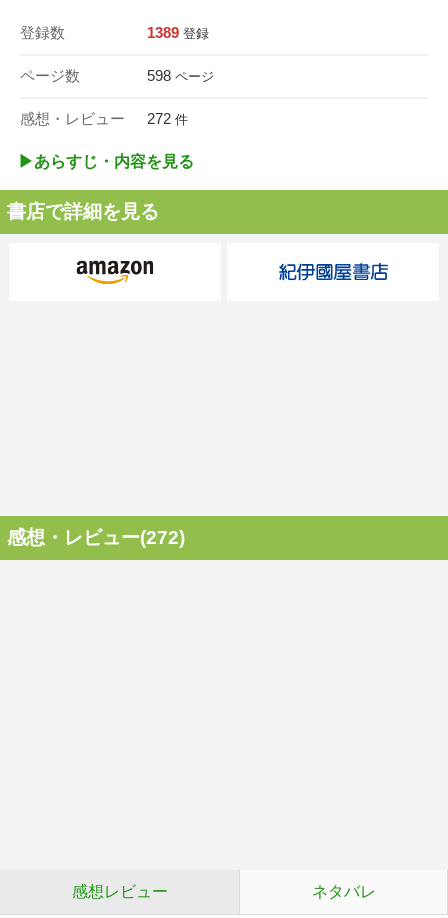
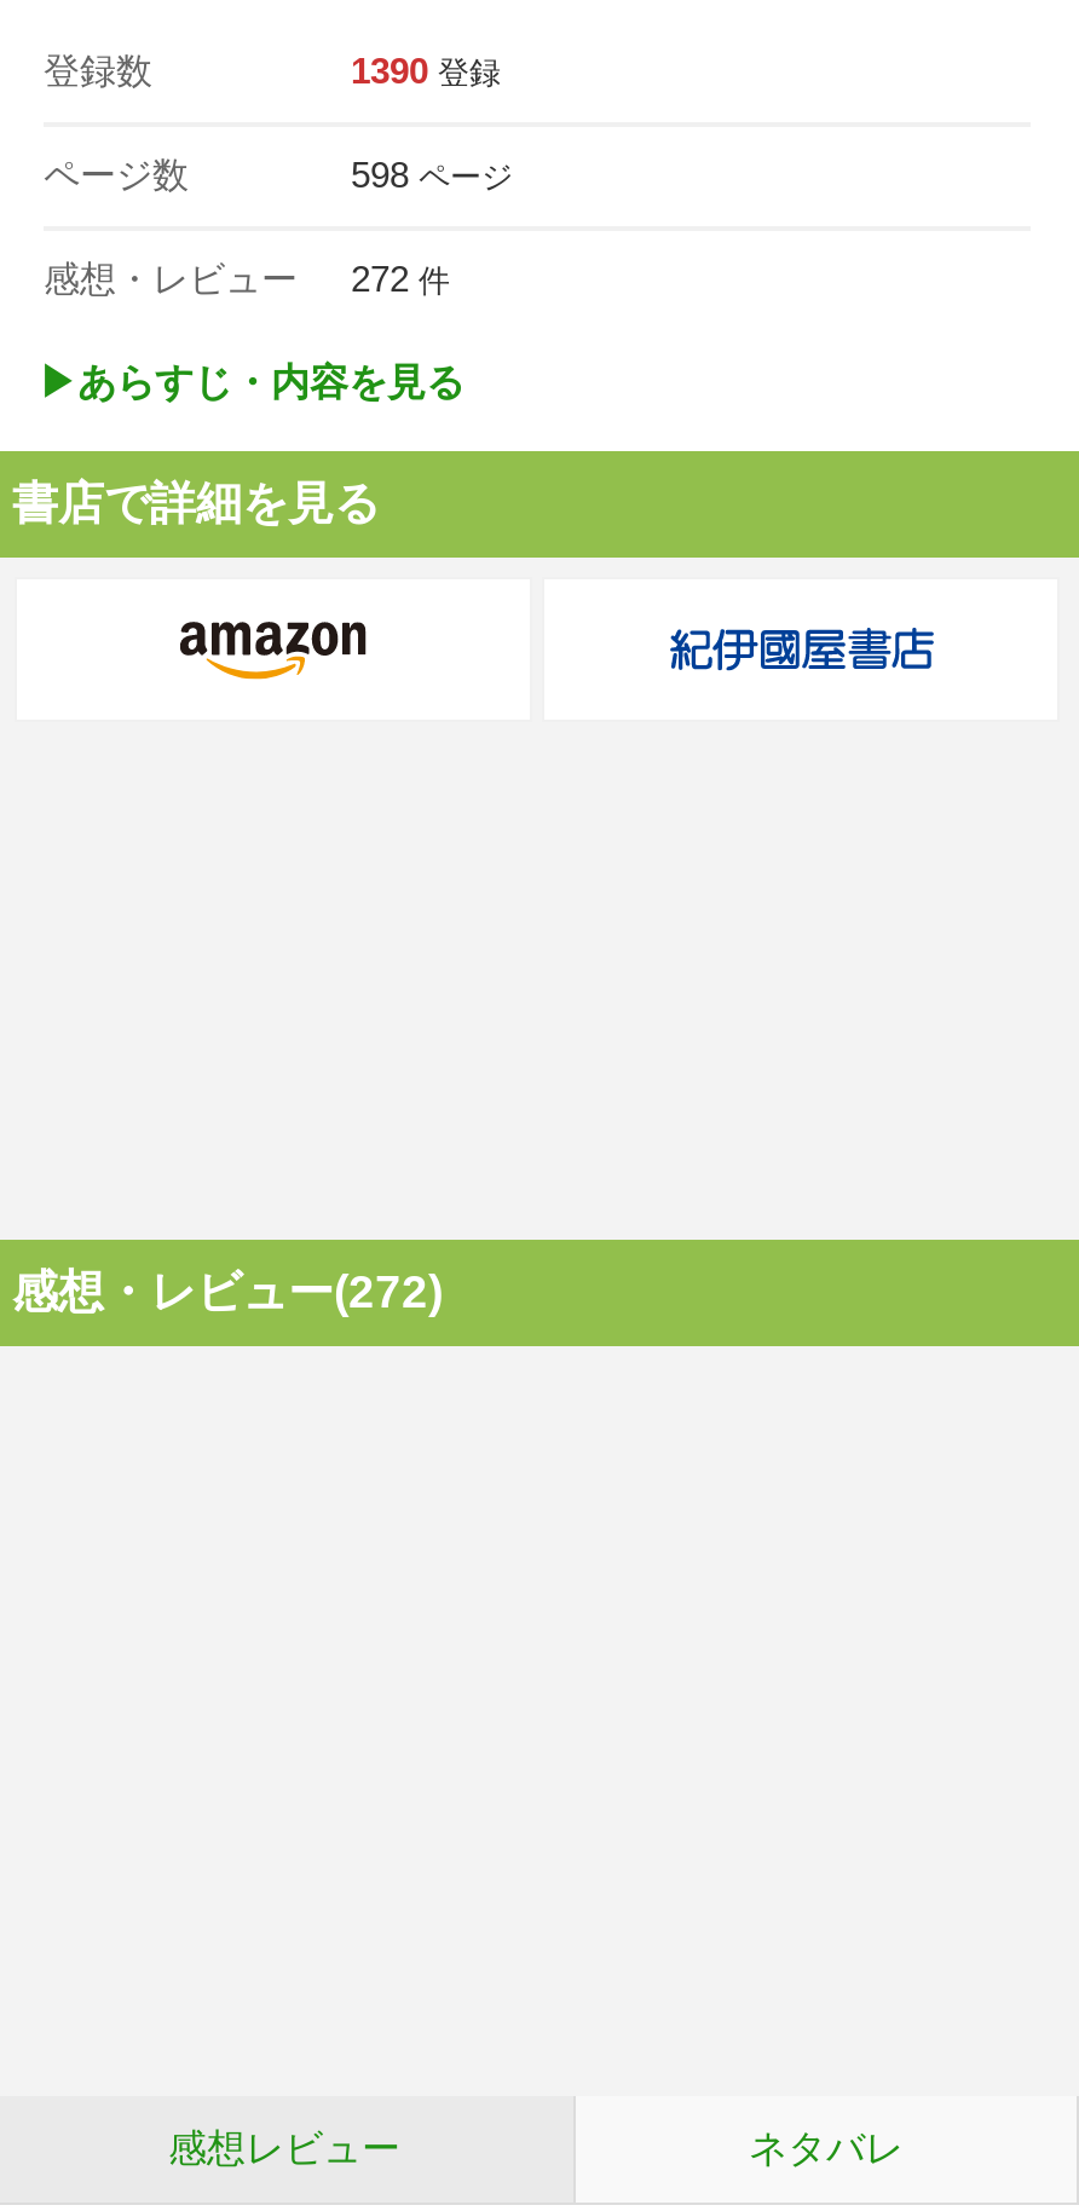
- 1389 登録
+ 1390 登録
